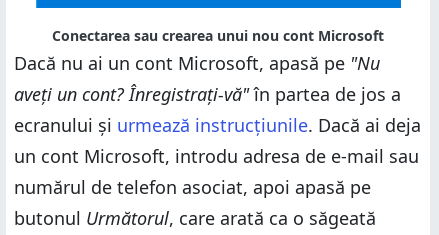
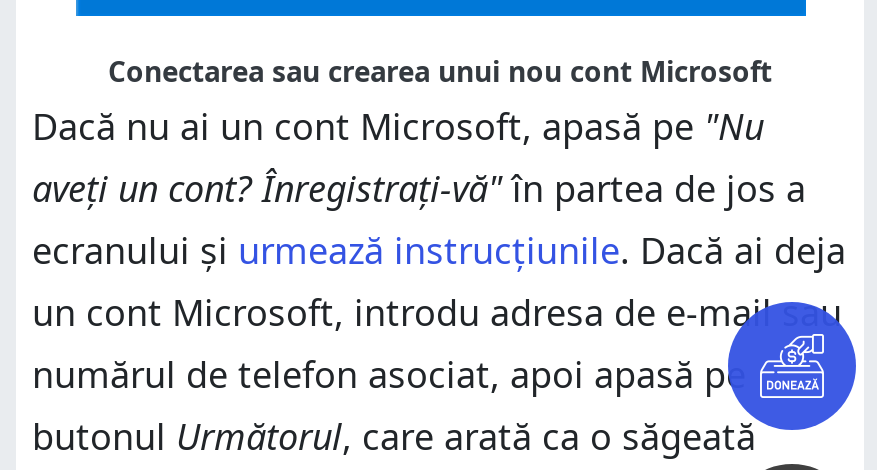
+ [image]
